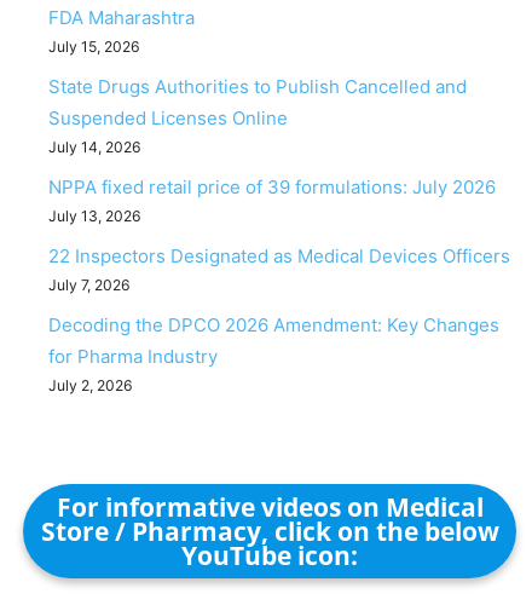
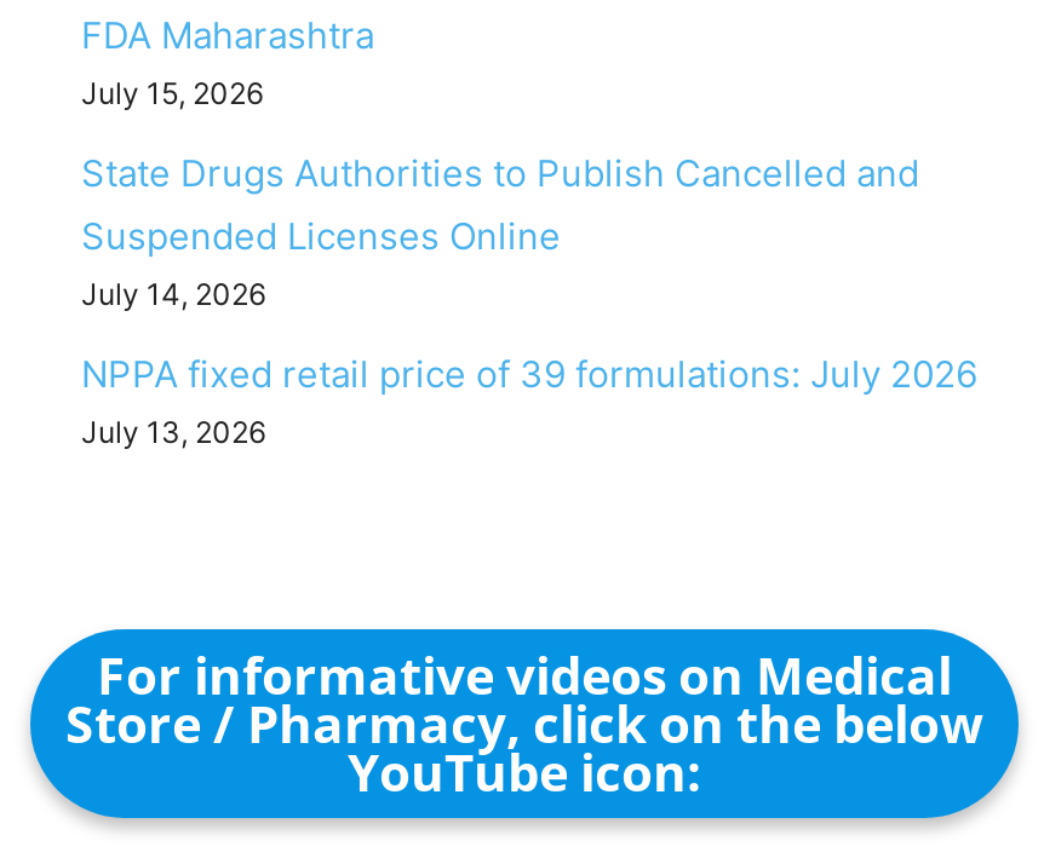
- 22 Inspectors Designated as Medical Devices Officers
- July 7, 2026
- Decoding the DPCO 2026 Amendment: Key Changes
- for Pharma Industry
- July 2, 2026
